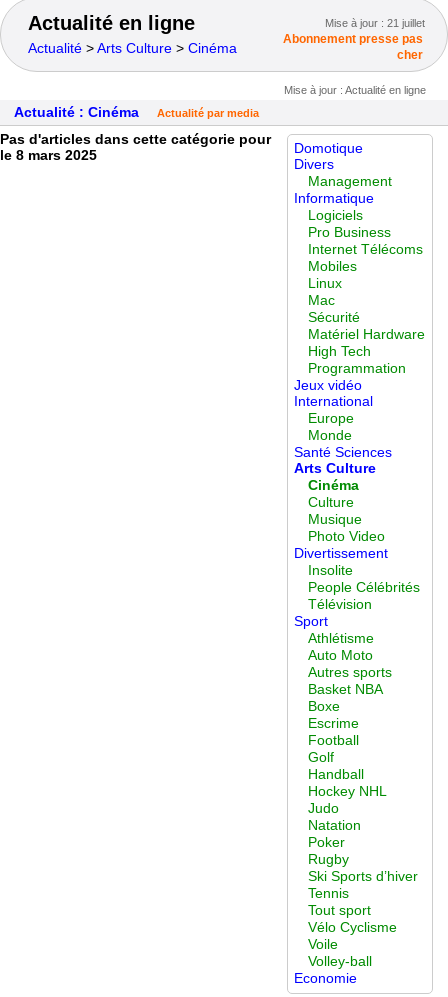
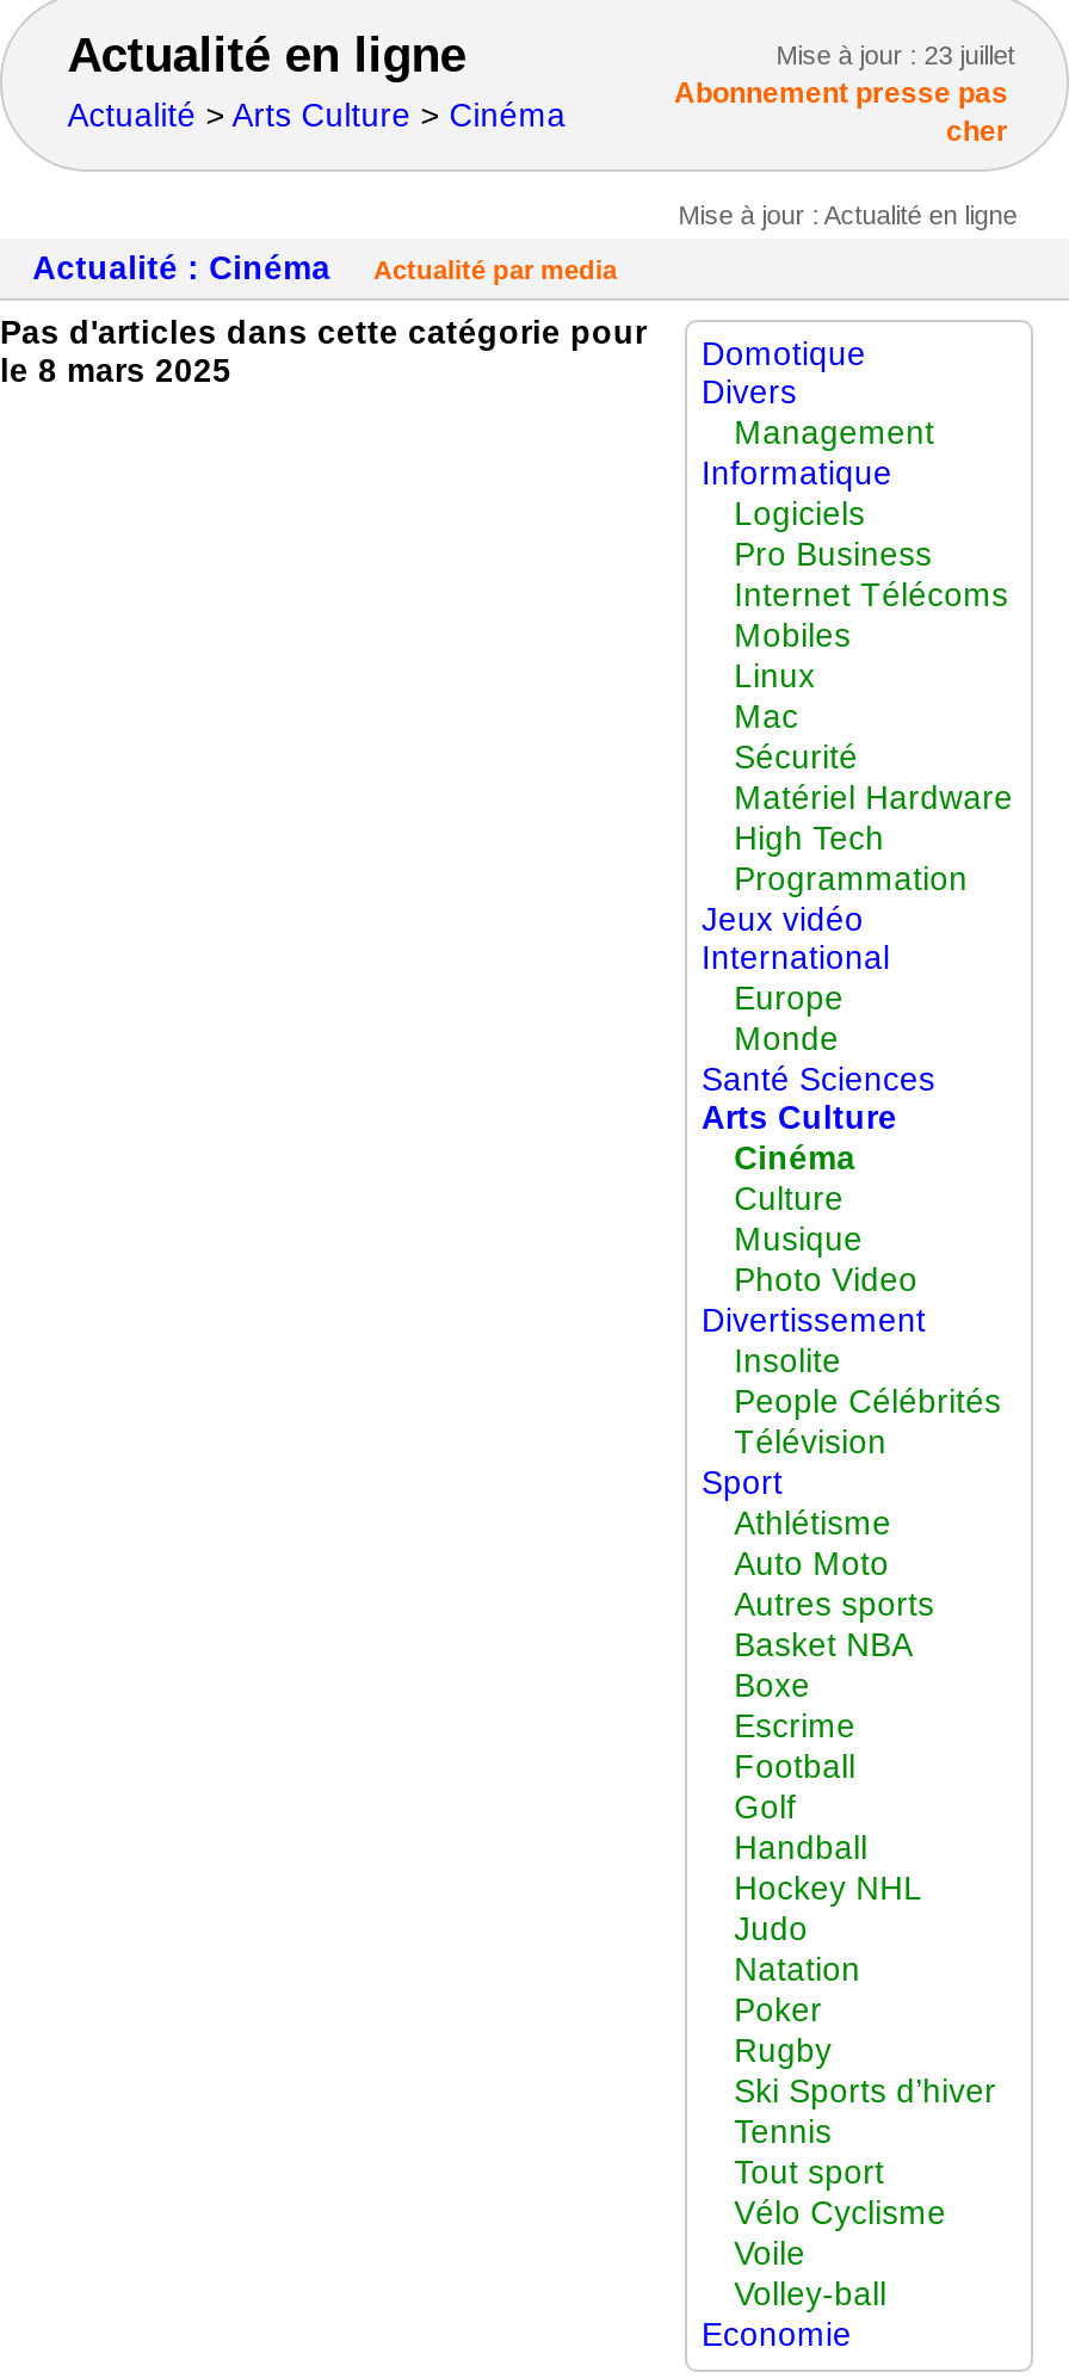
- Mise à jour : 21 juillet
+ Mise à jour : 23 juillet
